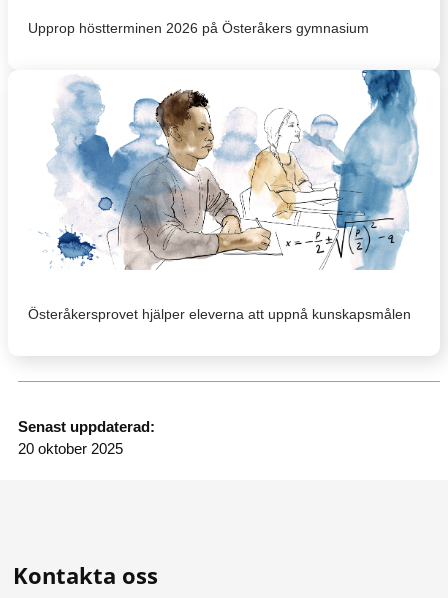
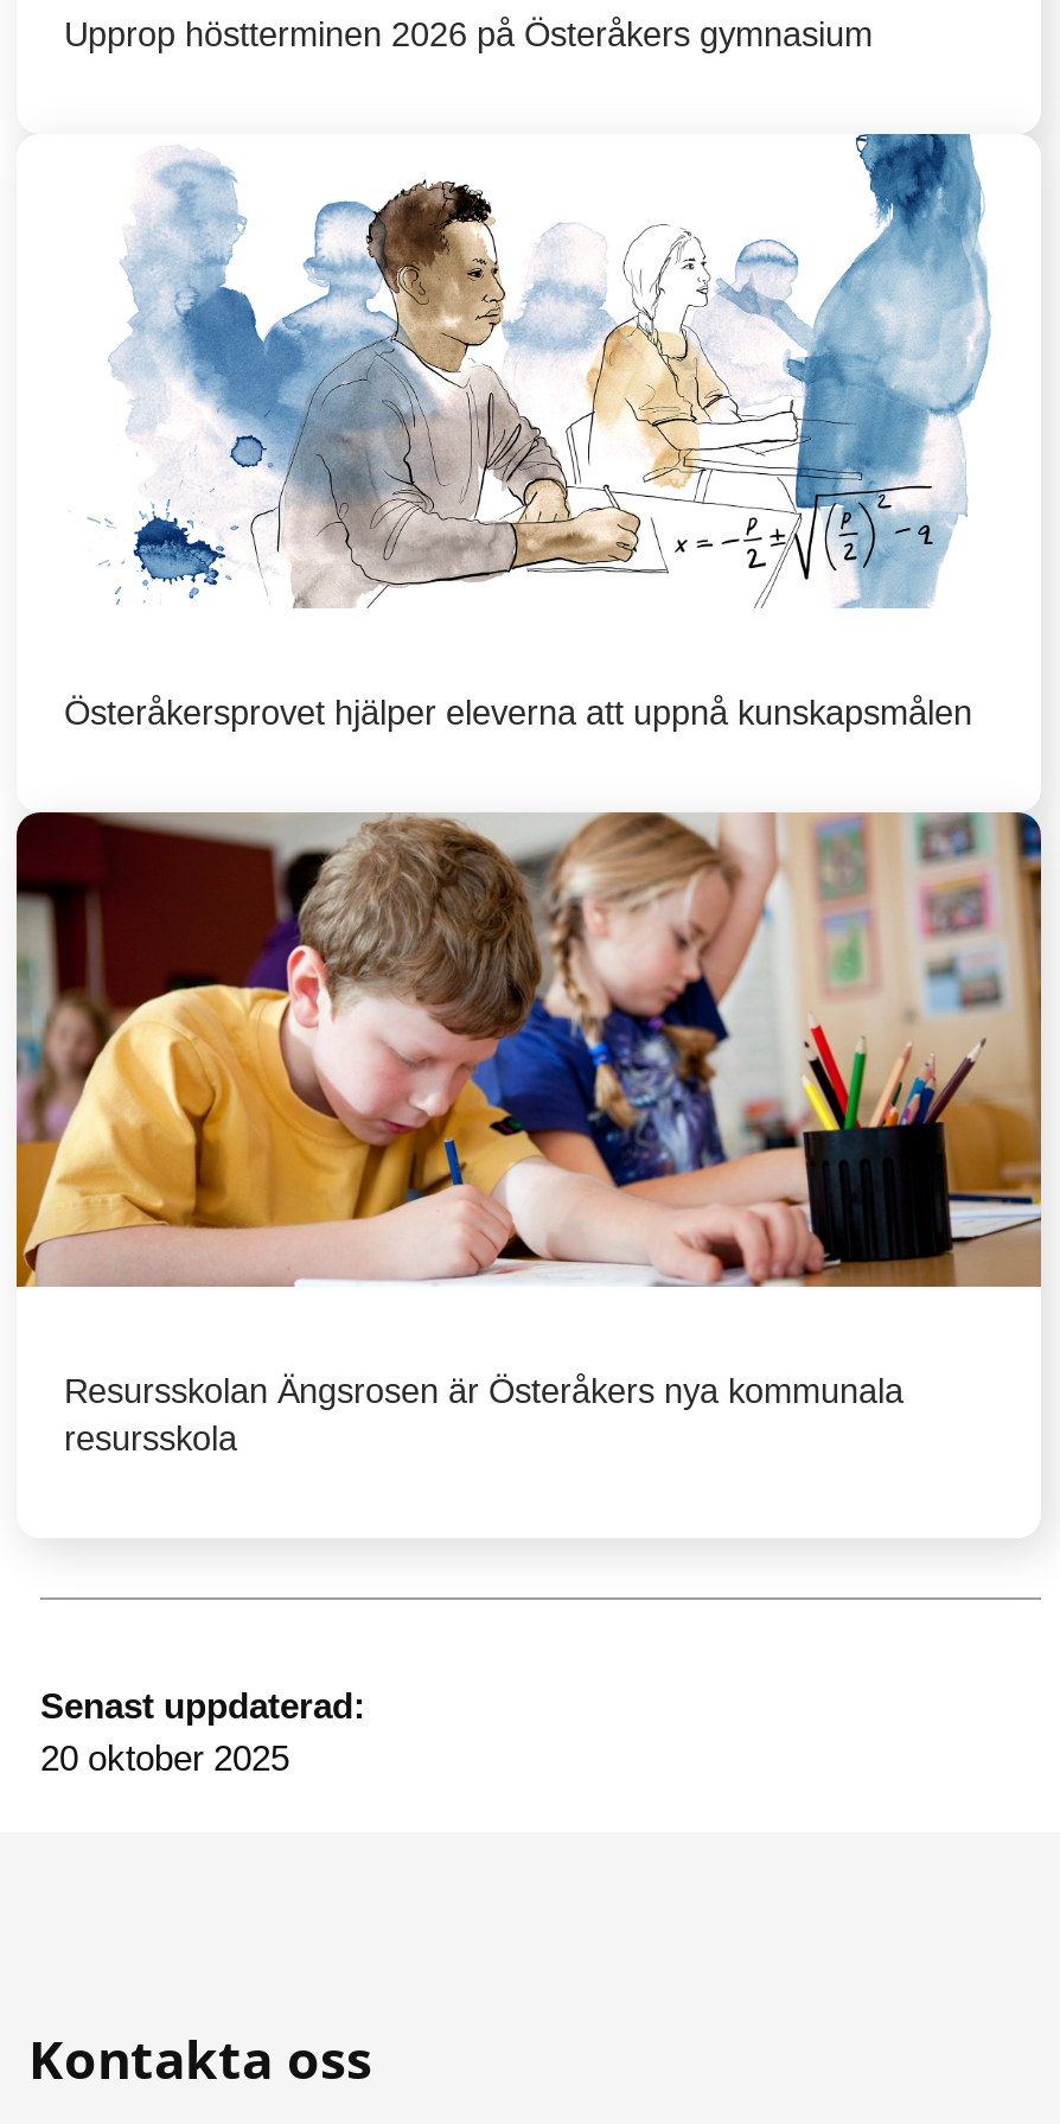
+ [image]
+ Resursskolan Ängsrosen är Österåkers nya kommunala
+ resursskola
